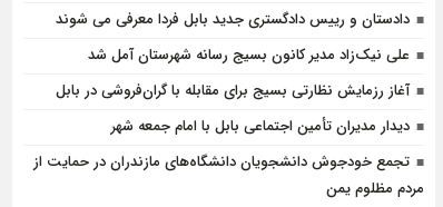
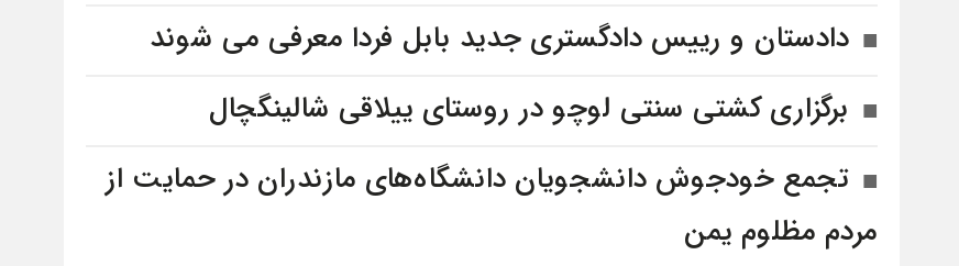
- علی نیک‌زاد مدیر کانون بسیج رسانه شهرستان آمل شد
- آغاز رزمایش نظارتی بسیج برای مقابله با گران‌فروشی در بابل
- دیدار مدیران تأمین اجتماعی بابل با امام جمعه شهر
+ برگزاری کشتی سنتی لوچو در روستای ییلاقی شالینگچال
